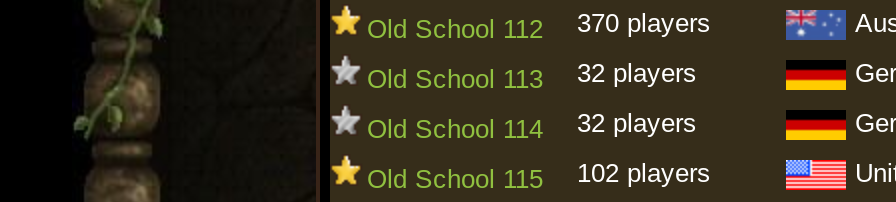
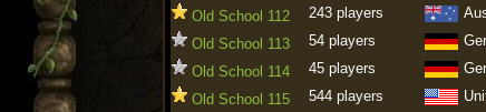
- Old School 112 370 players
+ Old School 112 243 players

- Old School 113 32 players
+ Old School 113 54 players

- Old School 114 32 players
+ Old School 114 45 players

- Old School 115 102 players
+ Old School 115 544 players
